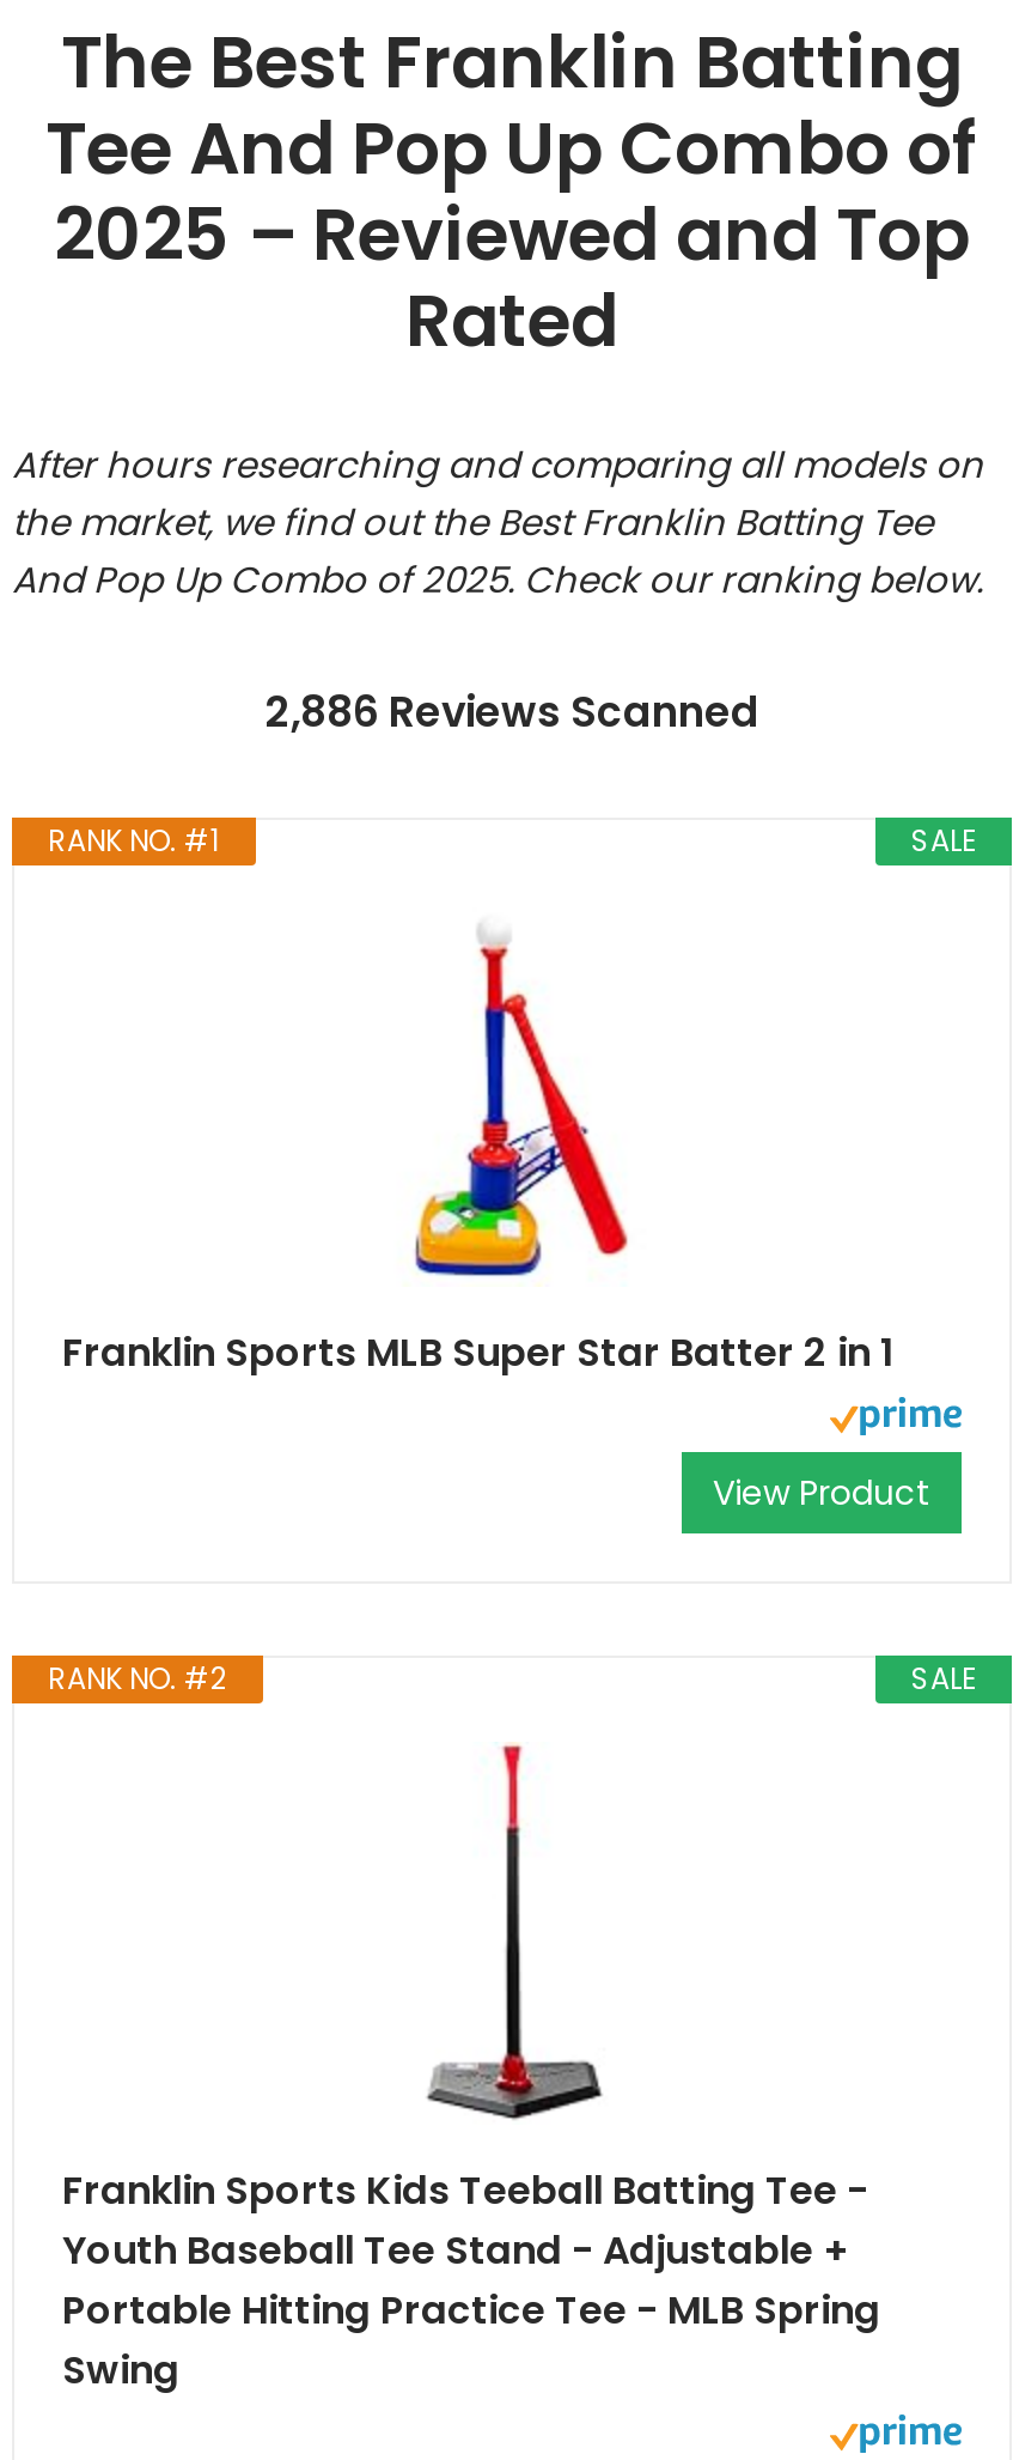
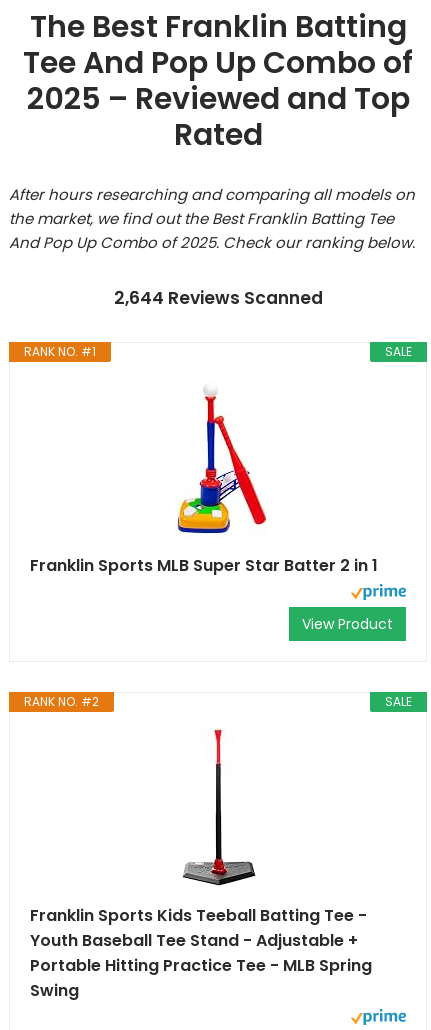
- 2,886 Reviews Scanned
+ 2,644 Reviews Scanned
